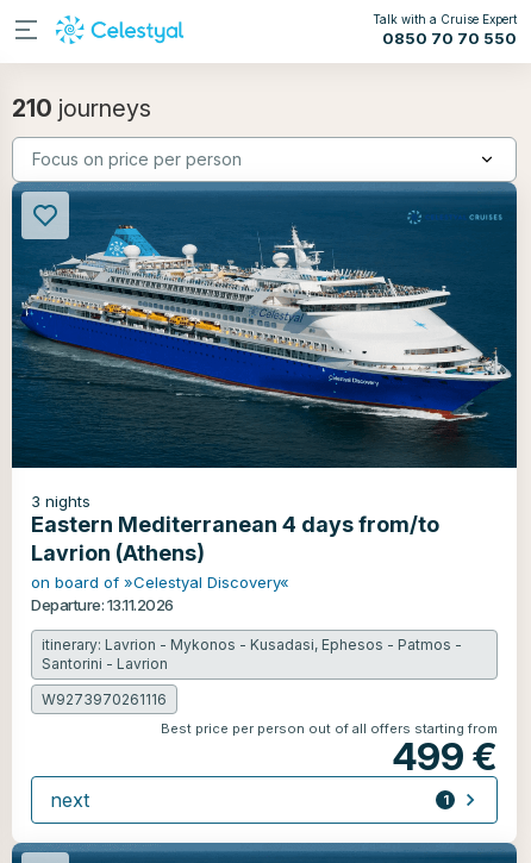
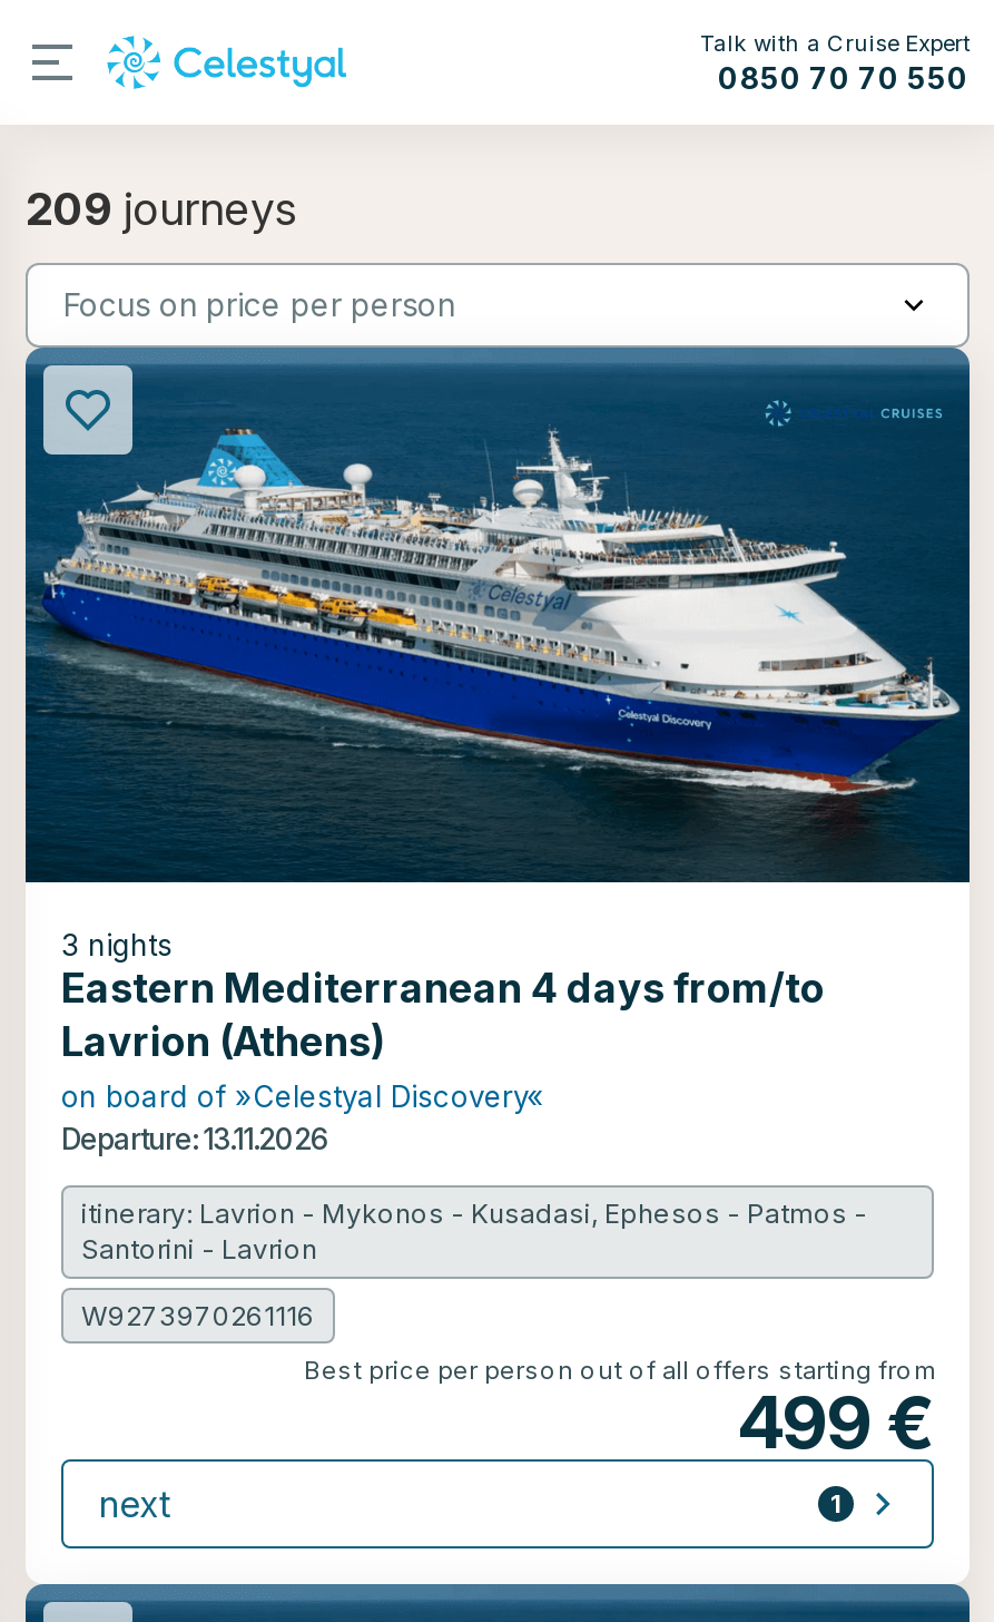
- 210 journeys
+ 209 journeys
